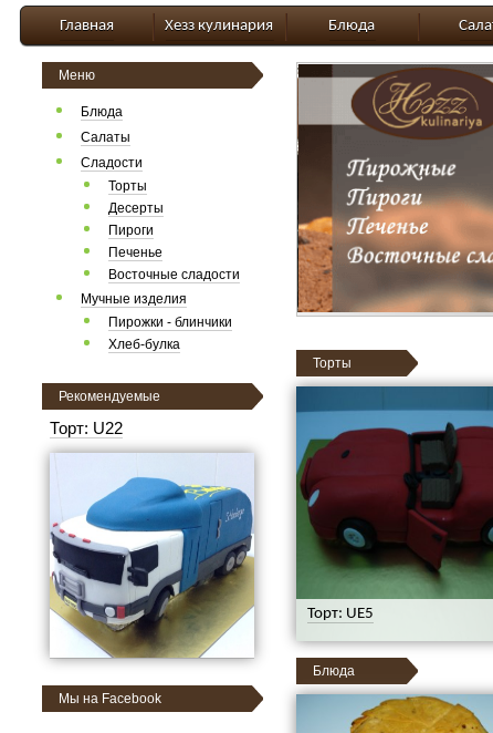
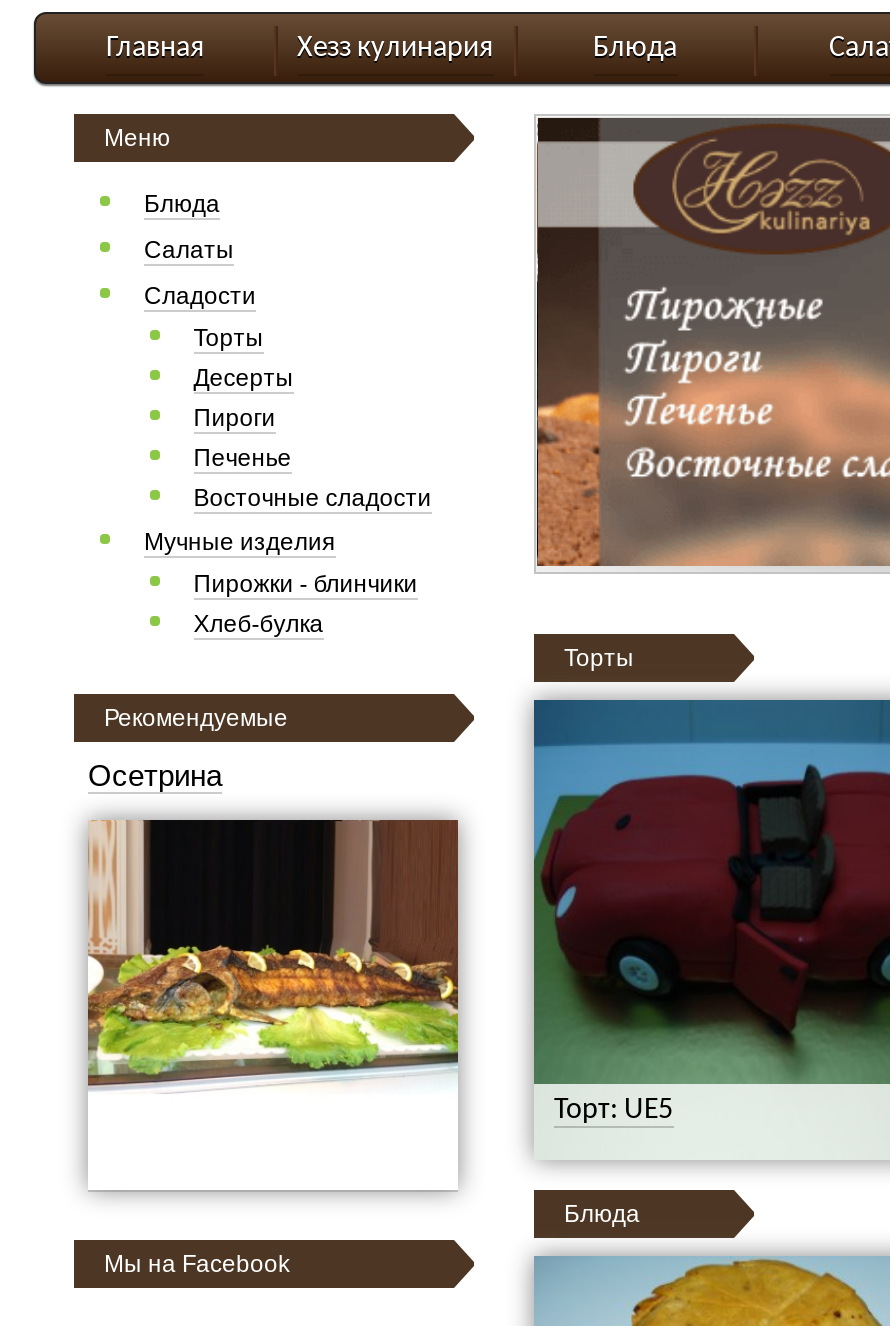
- Торт: U22
+ Осетрина

- [image]
+ [image]
